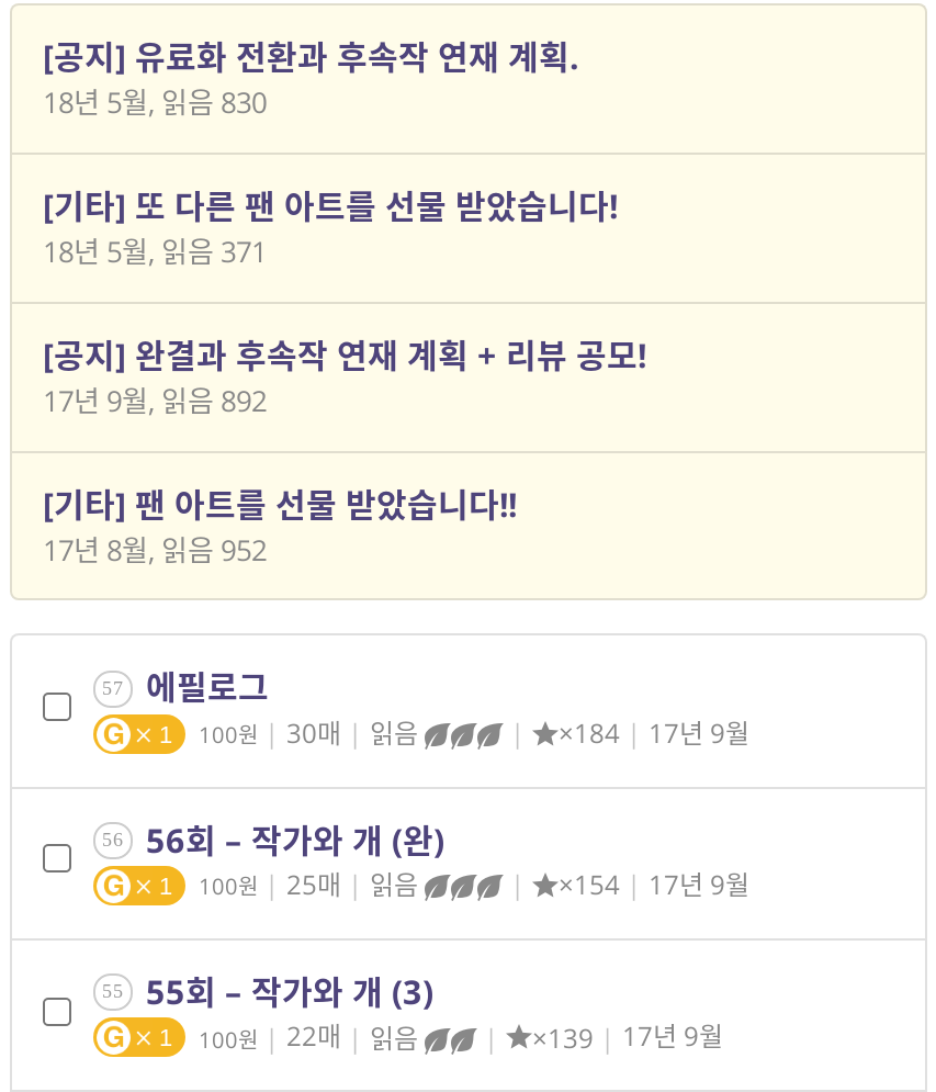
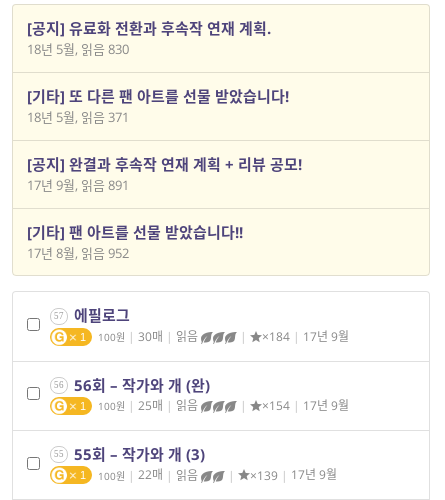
- 17년 9월, 읽음 892
+ 17년 9월, 읽음 891
